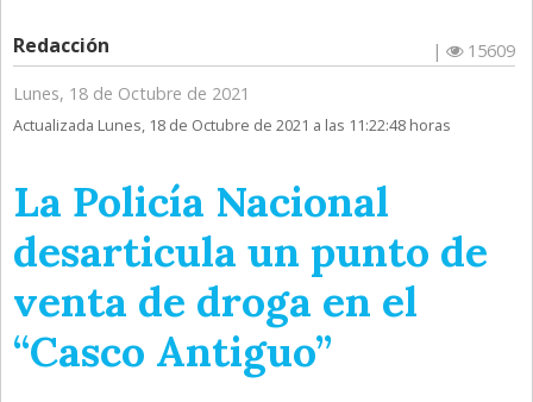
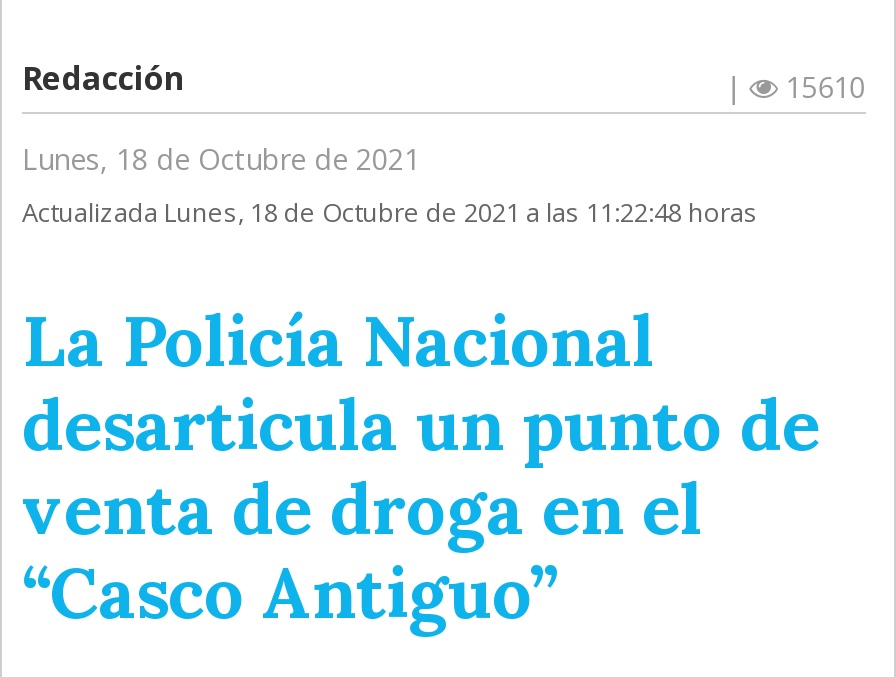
- 15609
+ 15610
